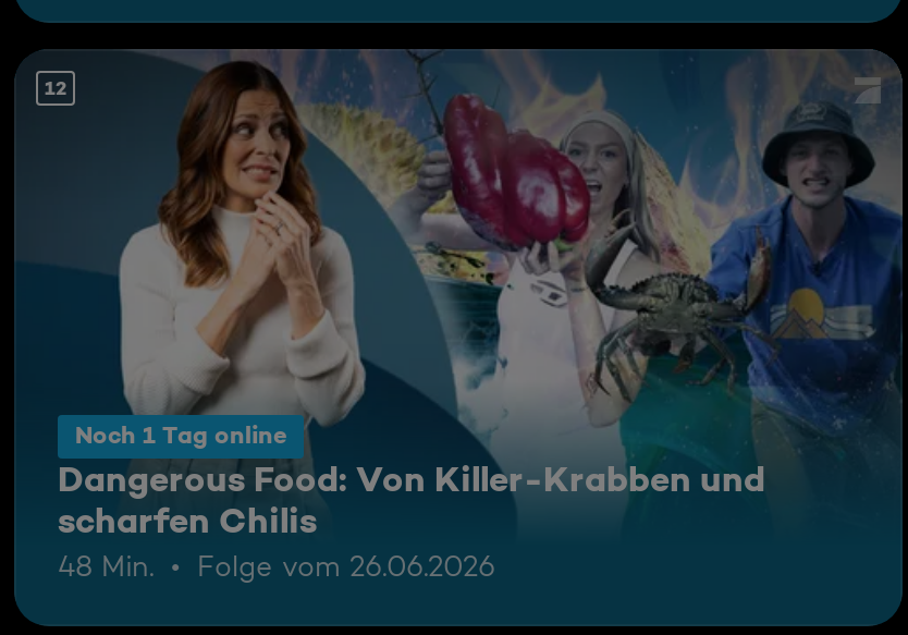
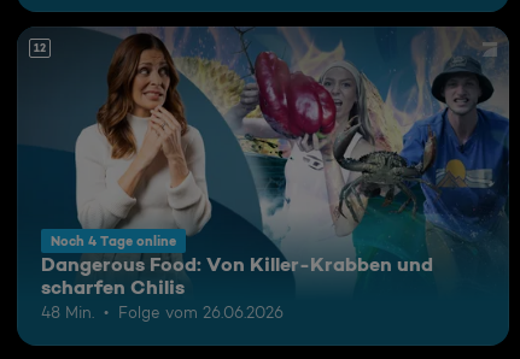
- Noch 1 Tag online
+ Noch 4 Tage online
